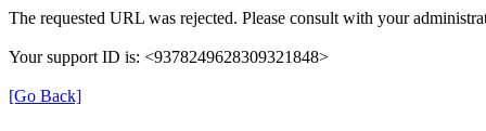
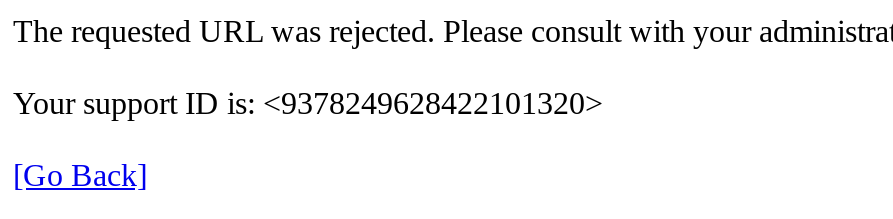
- Your support ID is: <9378249628309321848>
+ Your support ID is: <9378249628422101320>
